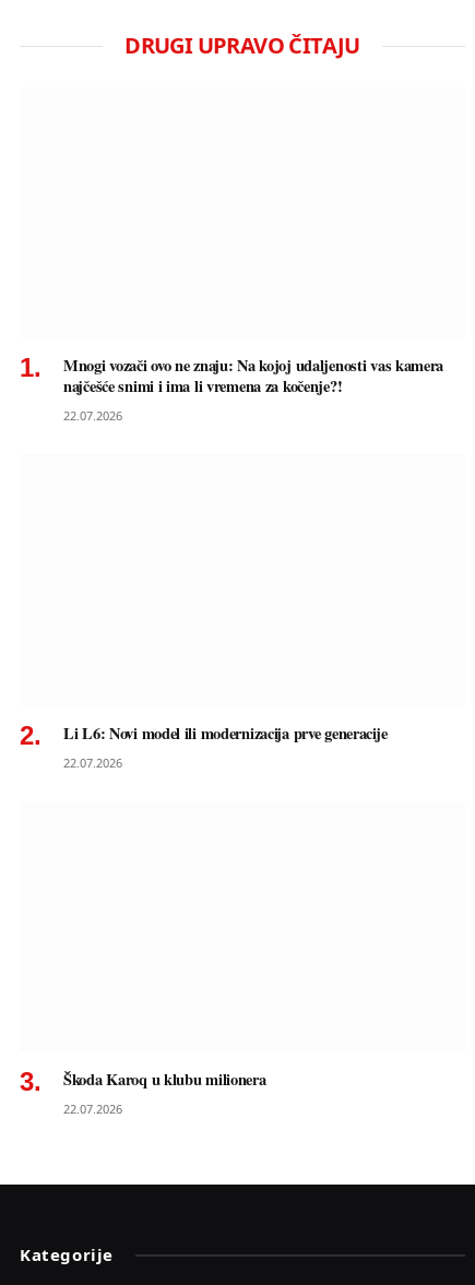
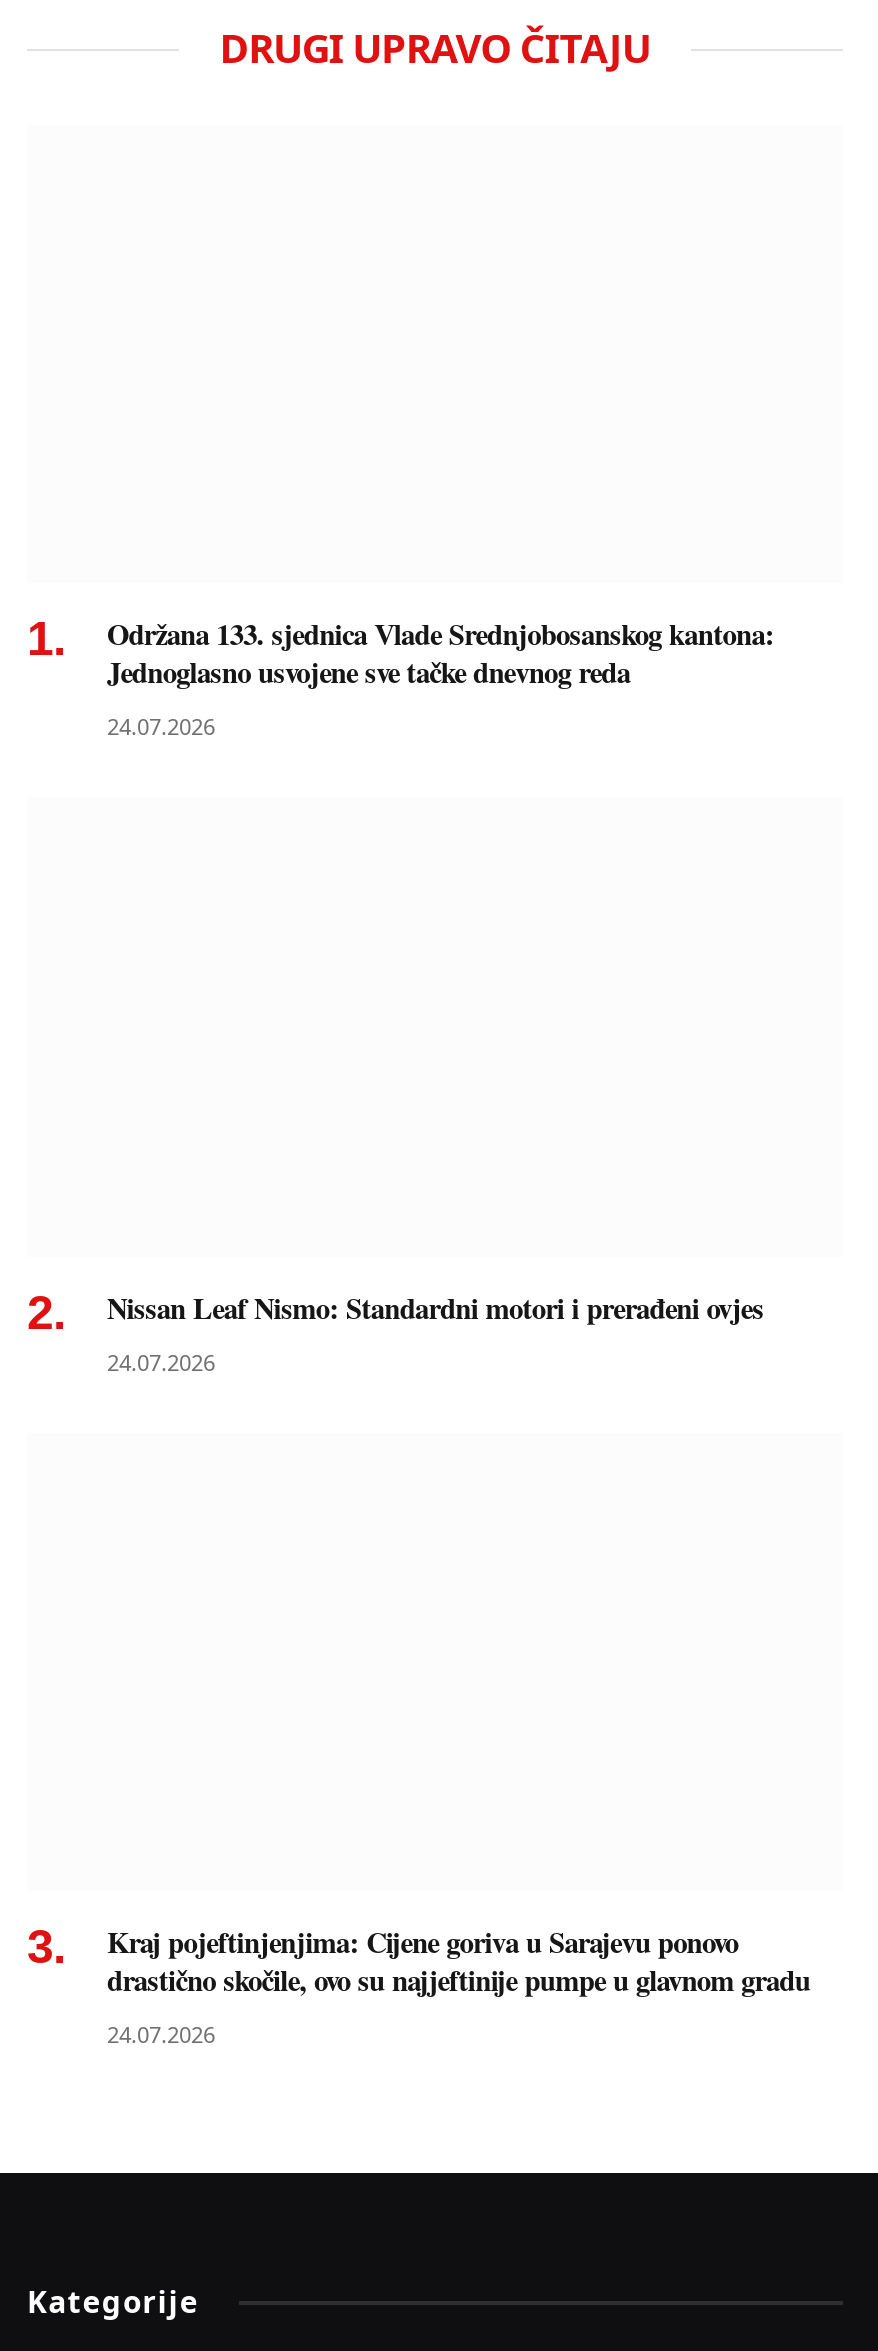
- Mnogi vozači ovo ne znaju: Na kojoj udaljenosti vas kamera
- najčešće snimi i ima li vremena za kočenje?!
- 22.07.2026
+ Održana 133. sjednica Vlade Srednjobosanskog kantona:
+ Jednoglasno usvojene sve tačke dnevnog reda
+ 24.07.2026

- Li L6: Novi model ili modernizacija prve generacije
- 22.07.2026
+ Nissan Leaf Nismo: Standardni motori i prerađeni ovjes
+ 24.07.2026

- Škoda Karoq u klubu milionera
- 22.07.2026
+ Kraj pojeftinjenjima: Cijene goriva u Sarajevu ponovo
+ drastično skočile, ovo su najjeftinije pumpe u glavnom gradu
+ 24.07.2026
